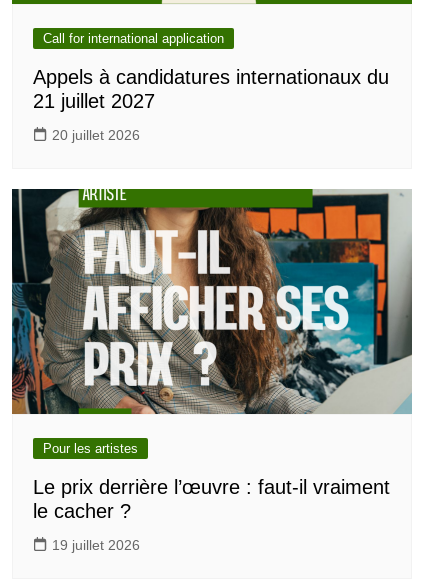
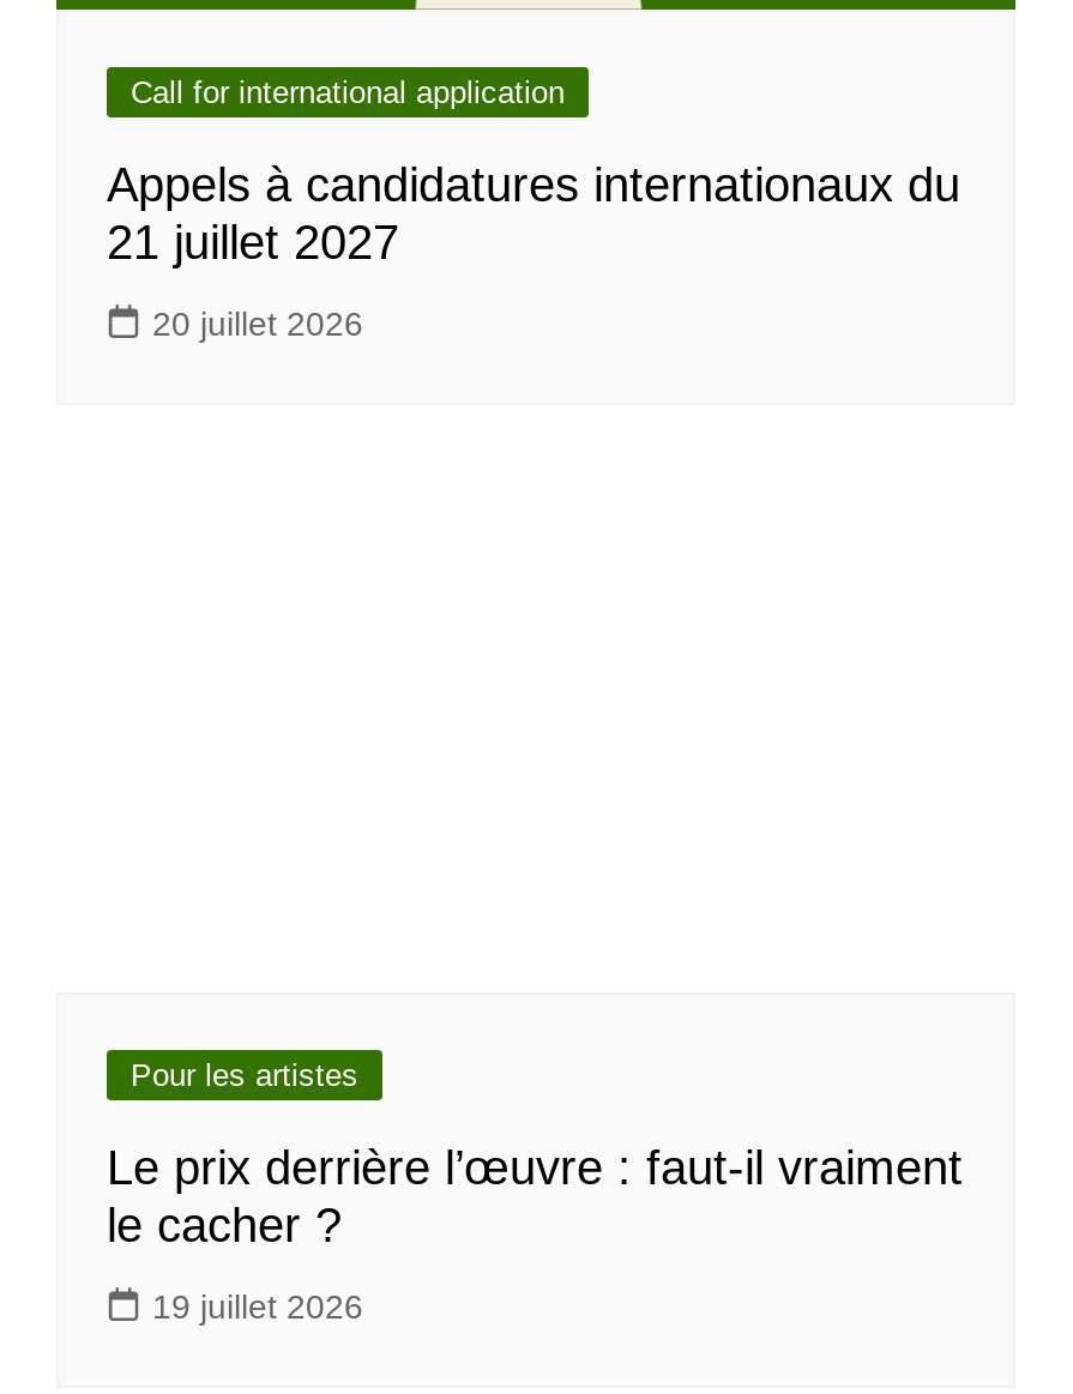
- [image]
